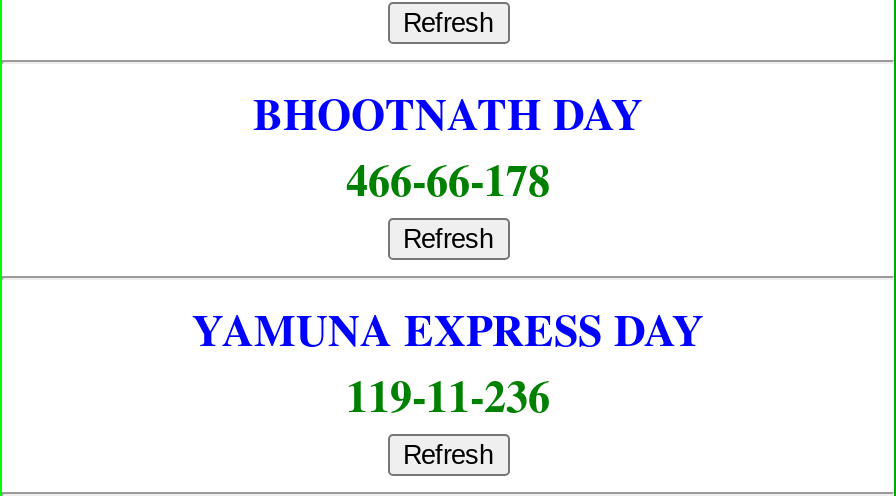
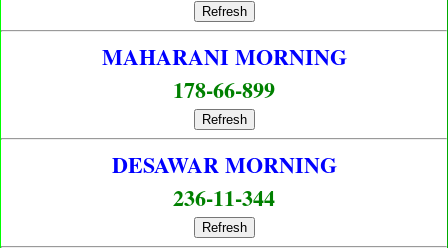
- BHOOTNATH DAY
- 466-66-178
+ MAHARANI MORNING
+ 178-66-899

- YAMUNA EXPRESS DAY
- 119-11-236
+ DESAWAR MORNING
+ 236-11-344
